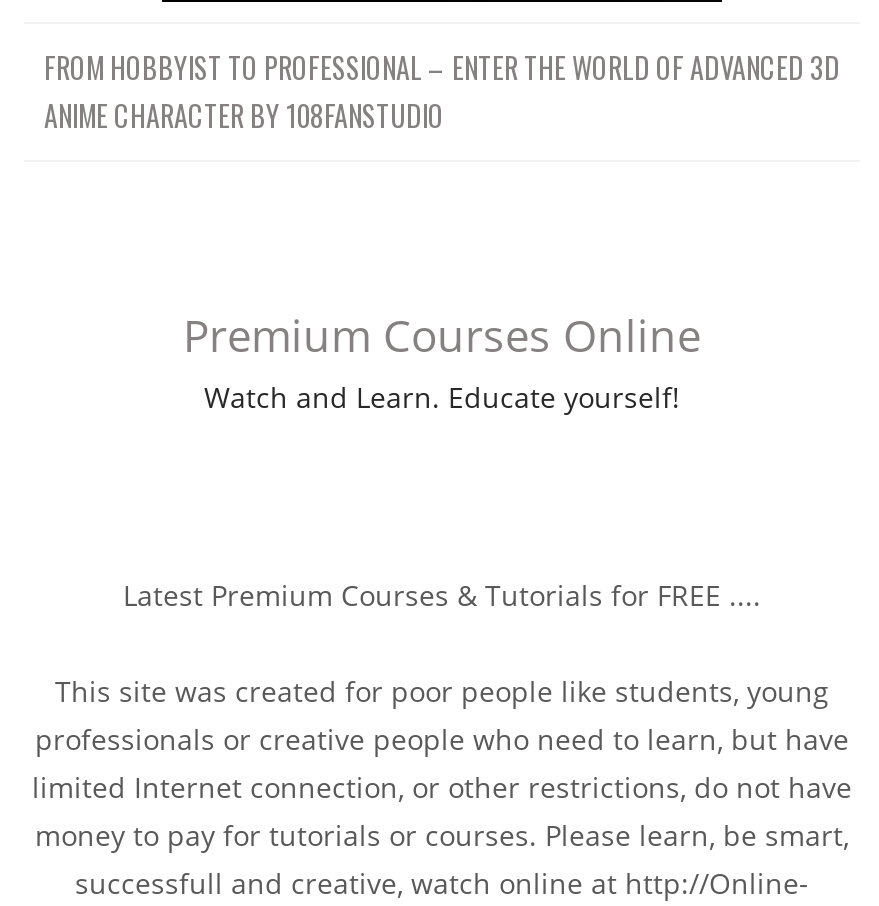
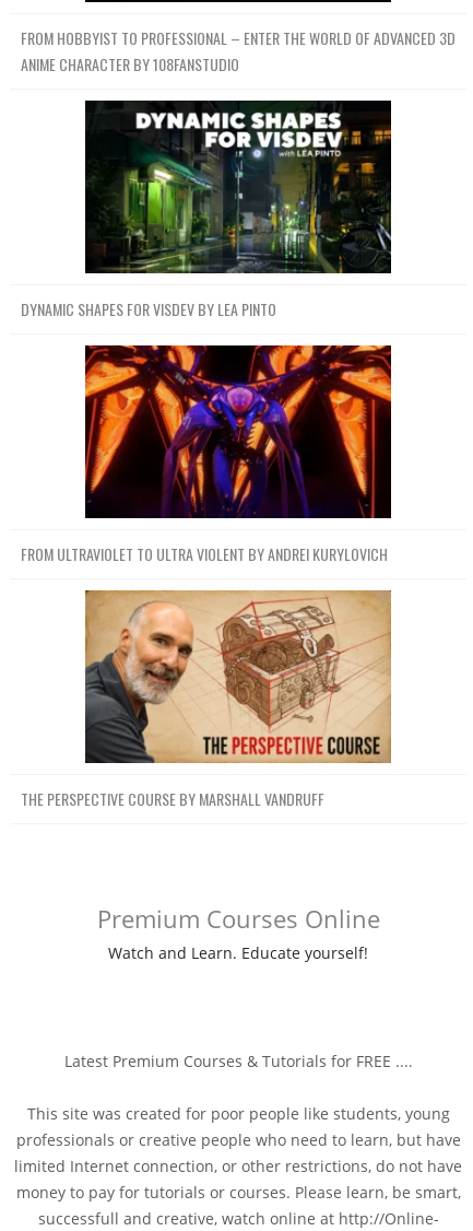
+ [image]
+ DYNAMIC SHAPES FOR VISDEV BY LEA PINTO

+ [image]
+ FROM ULTRAVIOLET TO ULTRA VIOLENT BY ANDREI KURYLOVICH

+ [image]
+ THE PERSPECTIVE COURSE BY MARSHALL VANDRUFF
